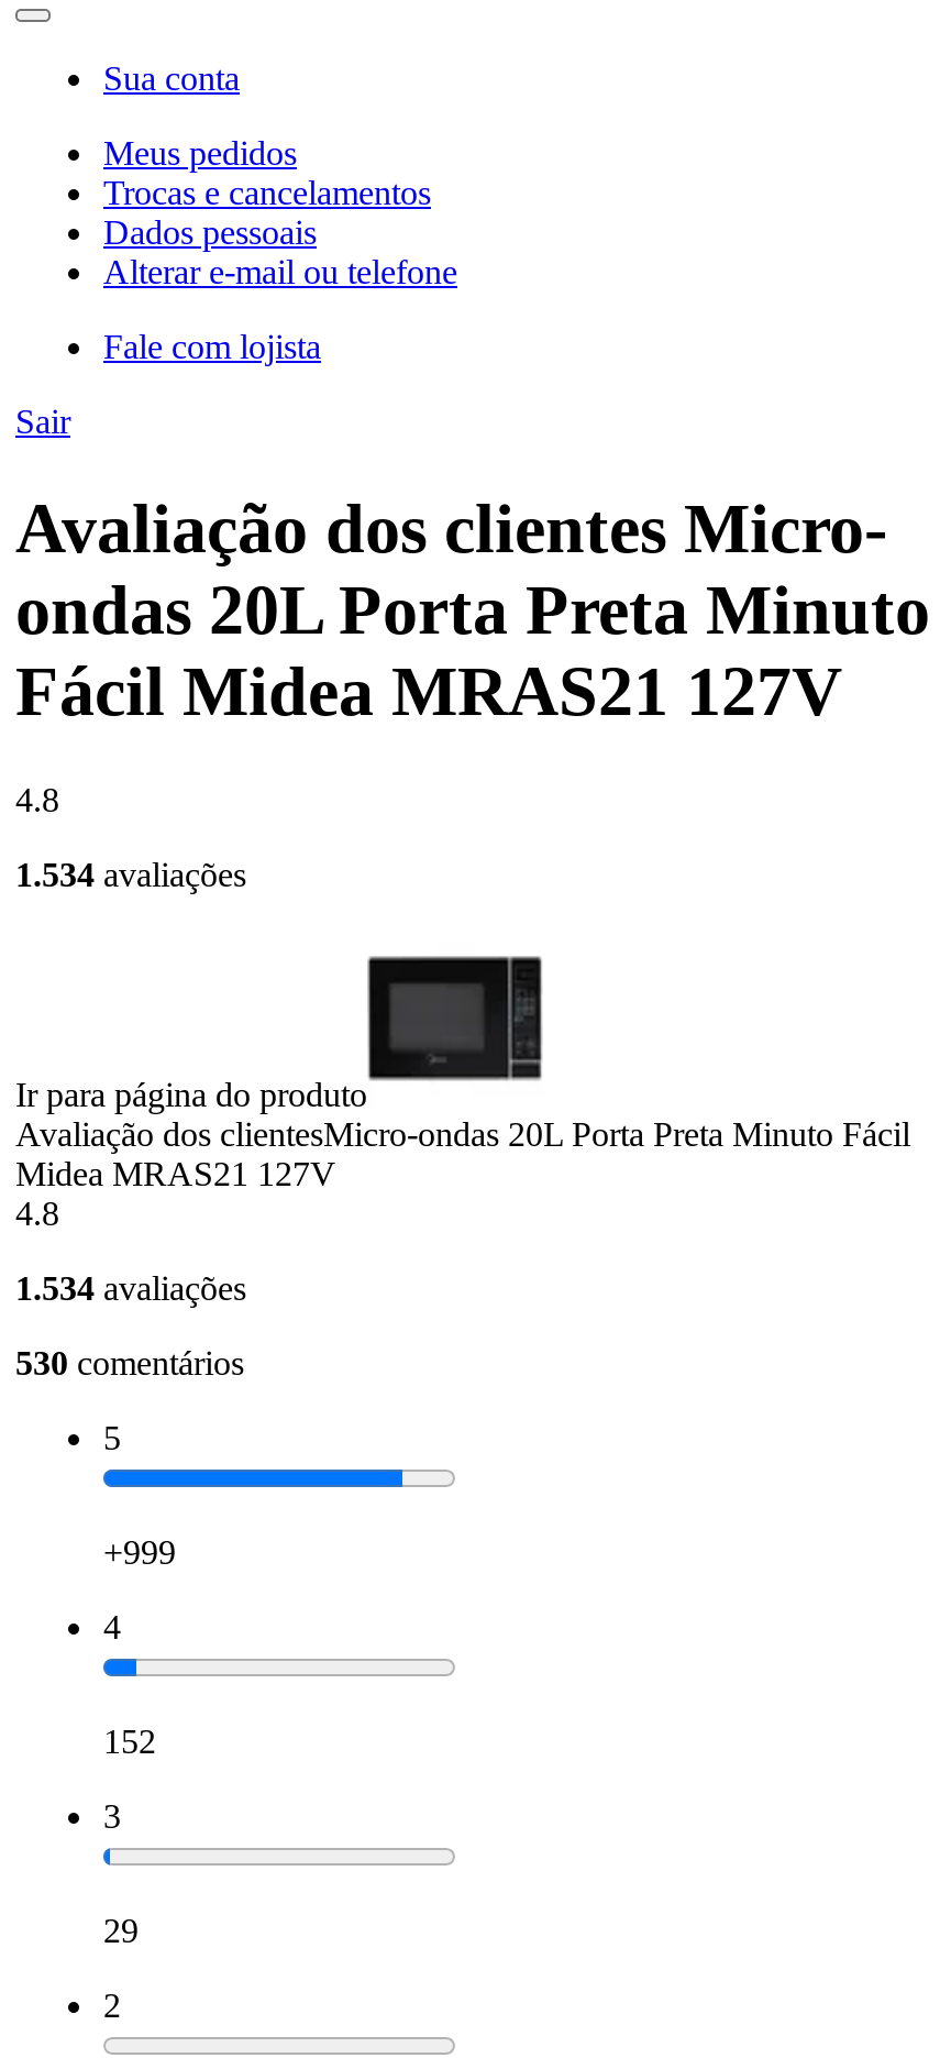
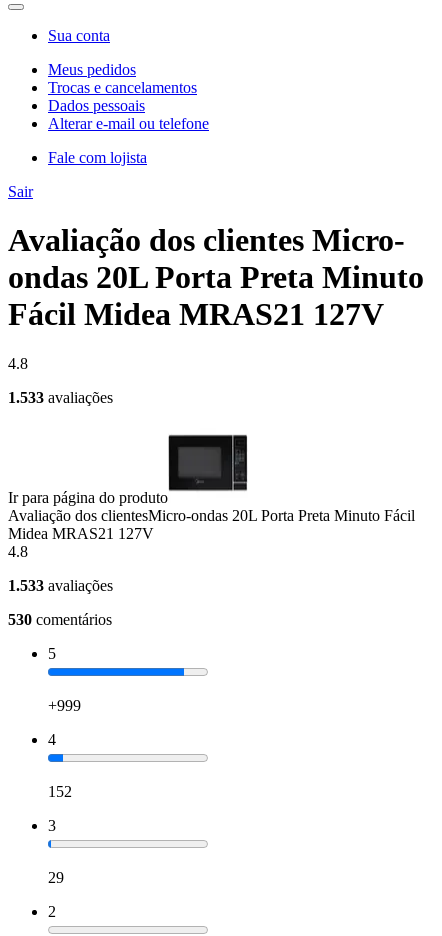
- 1.534 avaliações
+ 1.533 avaliações

- 1.534 avaliações
+ 1.533 avaliações
